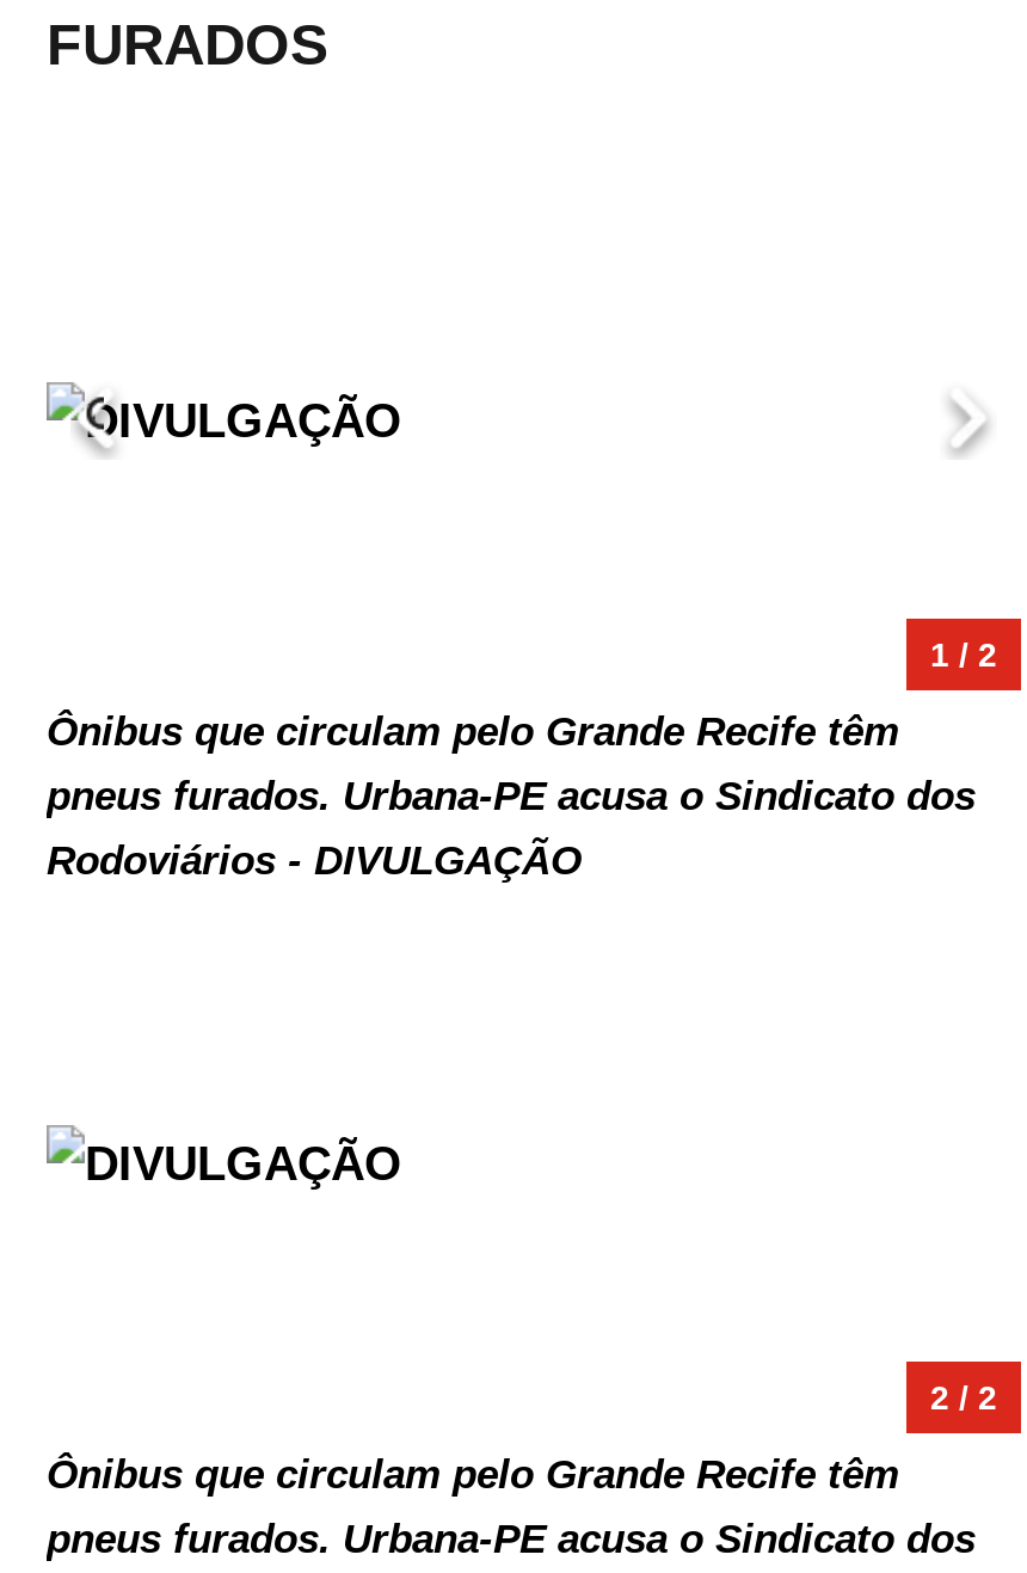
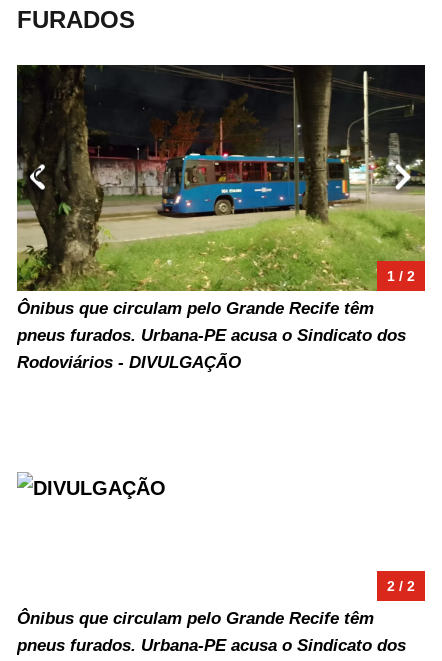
+ [image]
